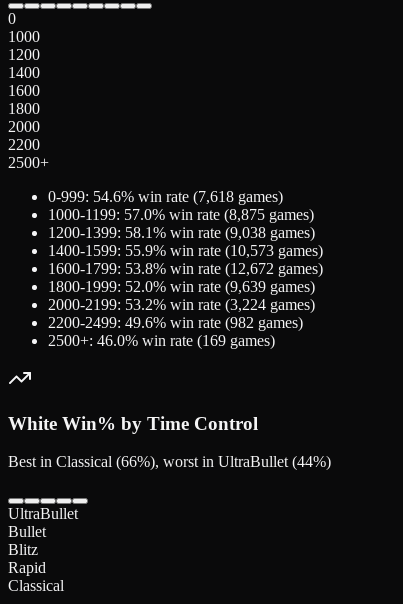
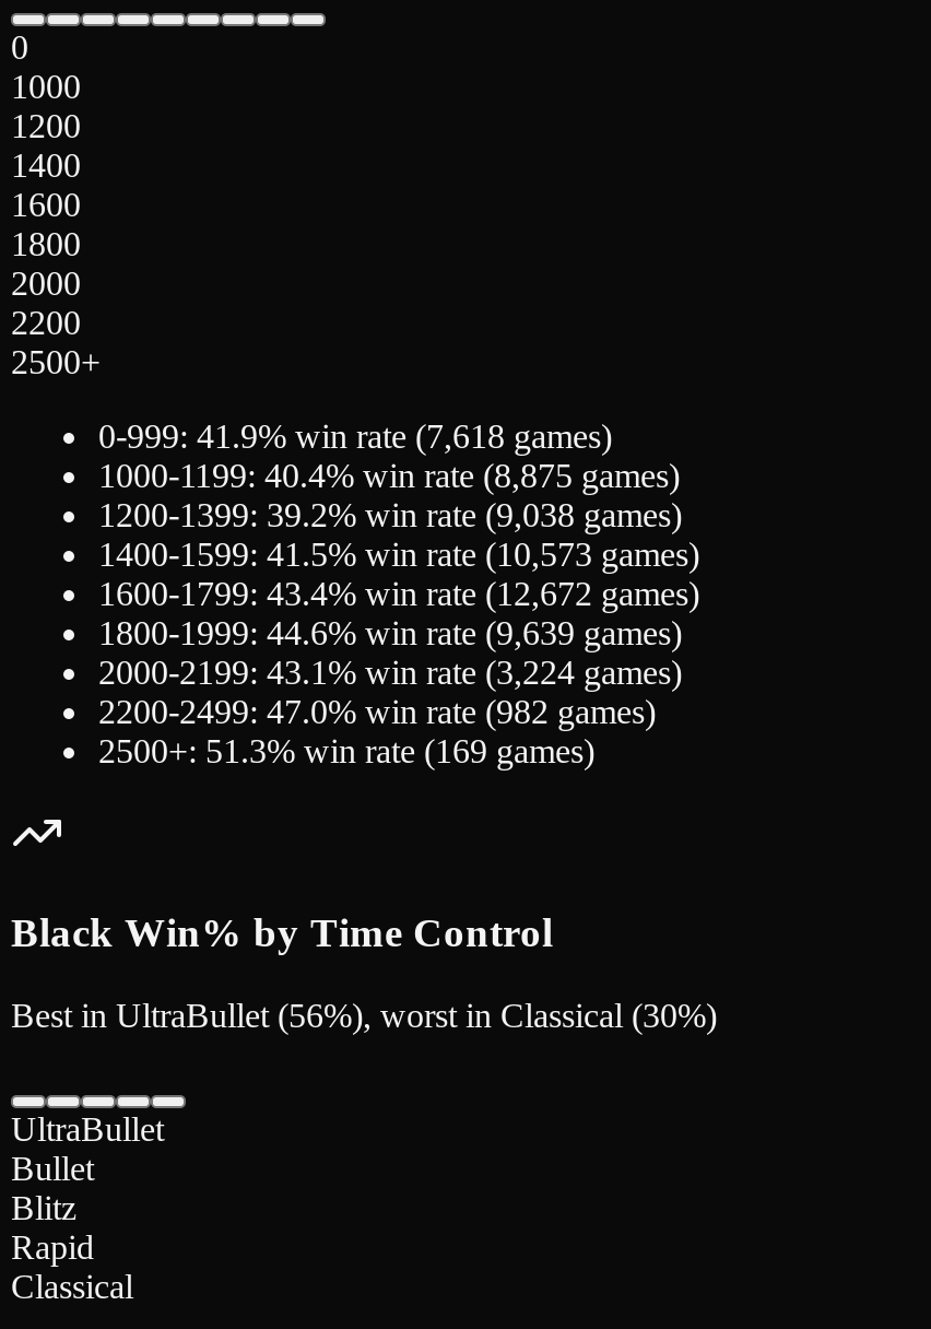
- 0-999: 54.6% win rate (7,618 games)
+ 0-999: 41.9% win rate (7,618 games)

- 1000-1199: 57.0% win rate (8,875 games)
+ 1000-1199: 40.4% win rate (8,875 games)

- 1200-1399: 58.1% win rate (9,038 games)
+ 1200-1399: 39.2% win rate (9,038 games)

- 1400-1599: 55.9% win rate (10,573games)
+ 1400-1599: 41.5% win rate (10,573games)

- 1600-1799: 53.8% win rate (12,672 games)
+ 1600-1799: 43.4% win rate (12,672 games)

- 1800-1999: 52.0% win rate (9,639 games)
+ 1800-1999: 44.6% win rate (9,639 games)

- 2000-2199: 53.2% win rate (3,224 games)
+ 2000-2199: 43.1% win rate (3,224 games)

- 2200-2499: 49.6% win rate (982 games)
+ 2200-2499: 47.0% win rate (982 games)

- 2500+: 46.0% win rate (169 games)
+ 2500+: 51.3% win rate (169 games)

- White Win% by Time Control
+ Black Win% by Time Control

- Best in Classical (66%), worst in UltraBullet (44%)
+ Best in UltraBullet (56%), worst in Classical (30%)
